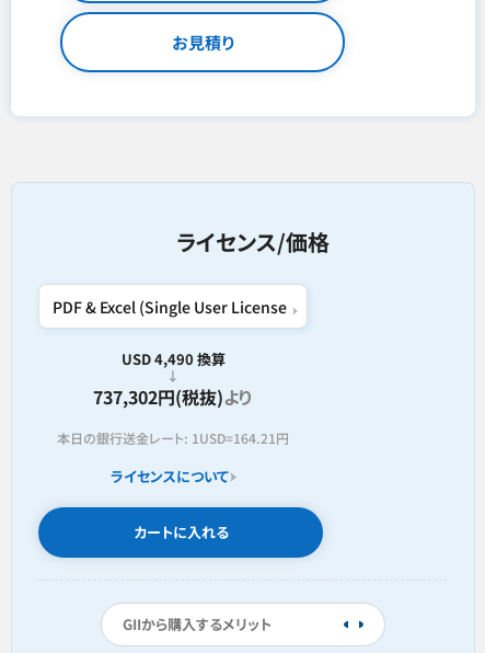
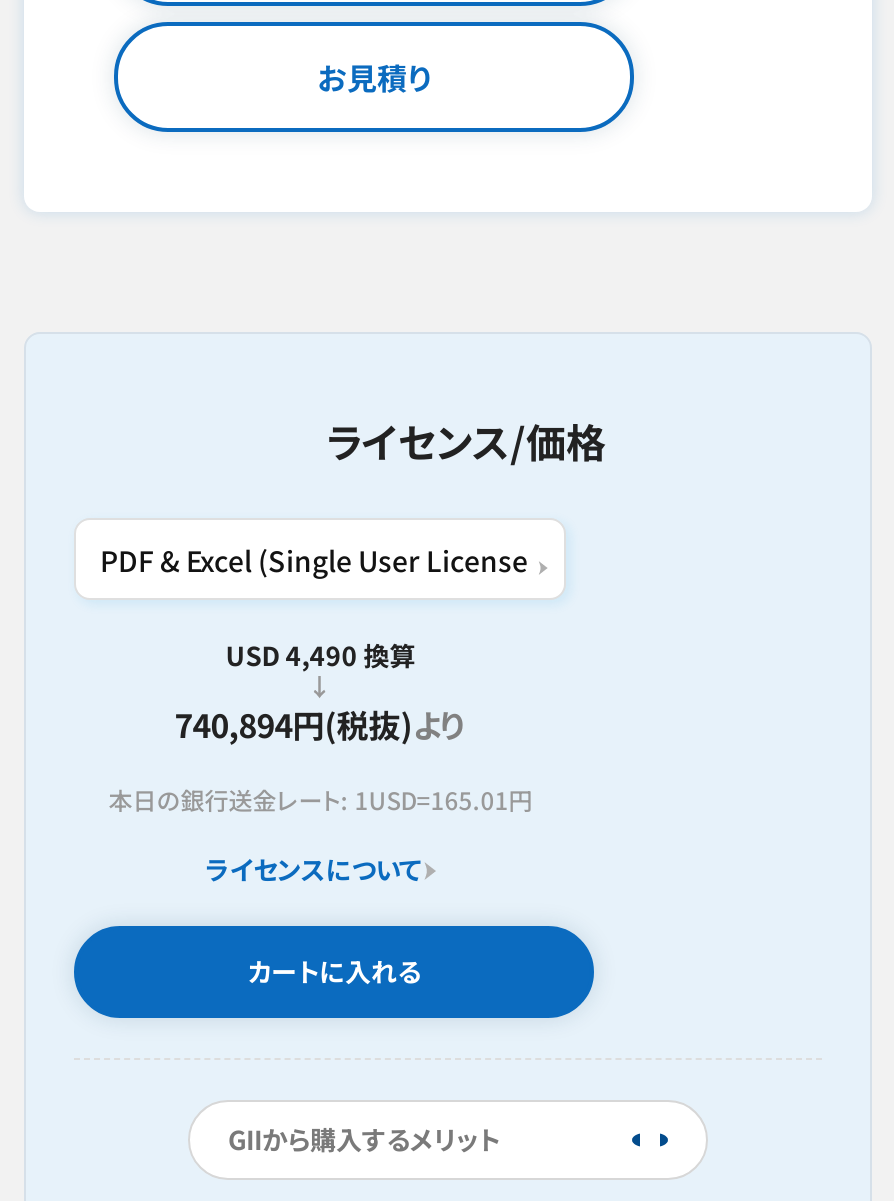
- 737,302円(税抜)より
+ 740,894円(税抜)より

- 本日の銀行送金レート: 1USD=164.21円
+ 本日の銀行送金レート: 1USD=165.01円
